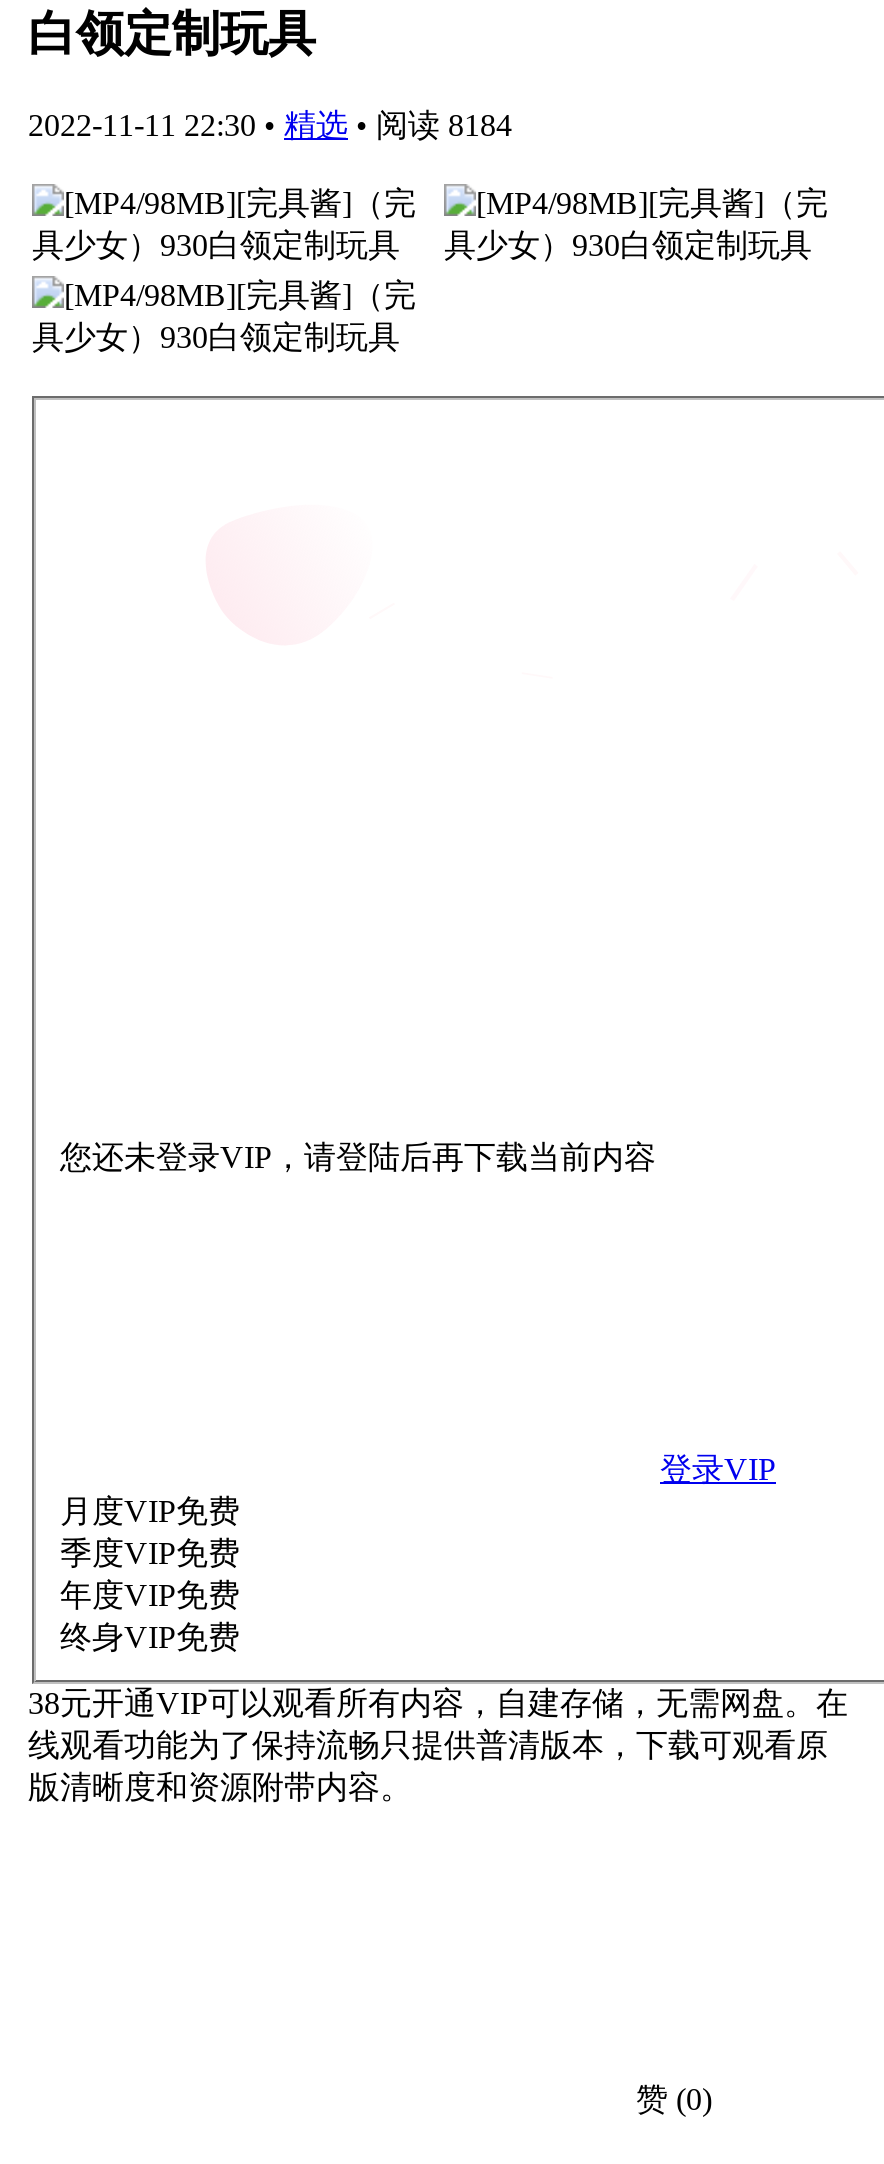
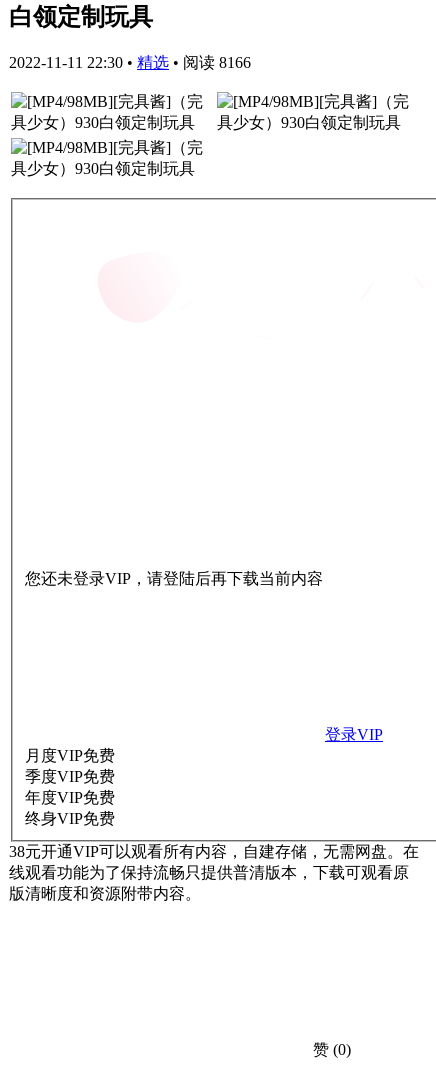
- 2022-11-11 22:30 • 精选 • 阅读 8184
+ 2022-11-11 22:30 • 精选 • 阅读 8166
